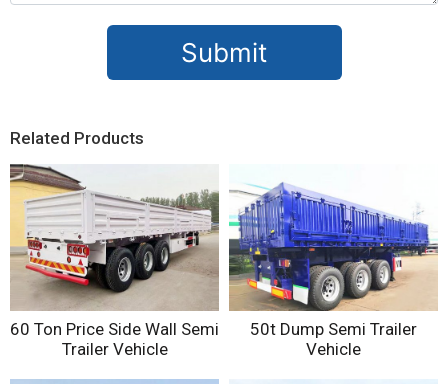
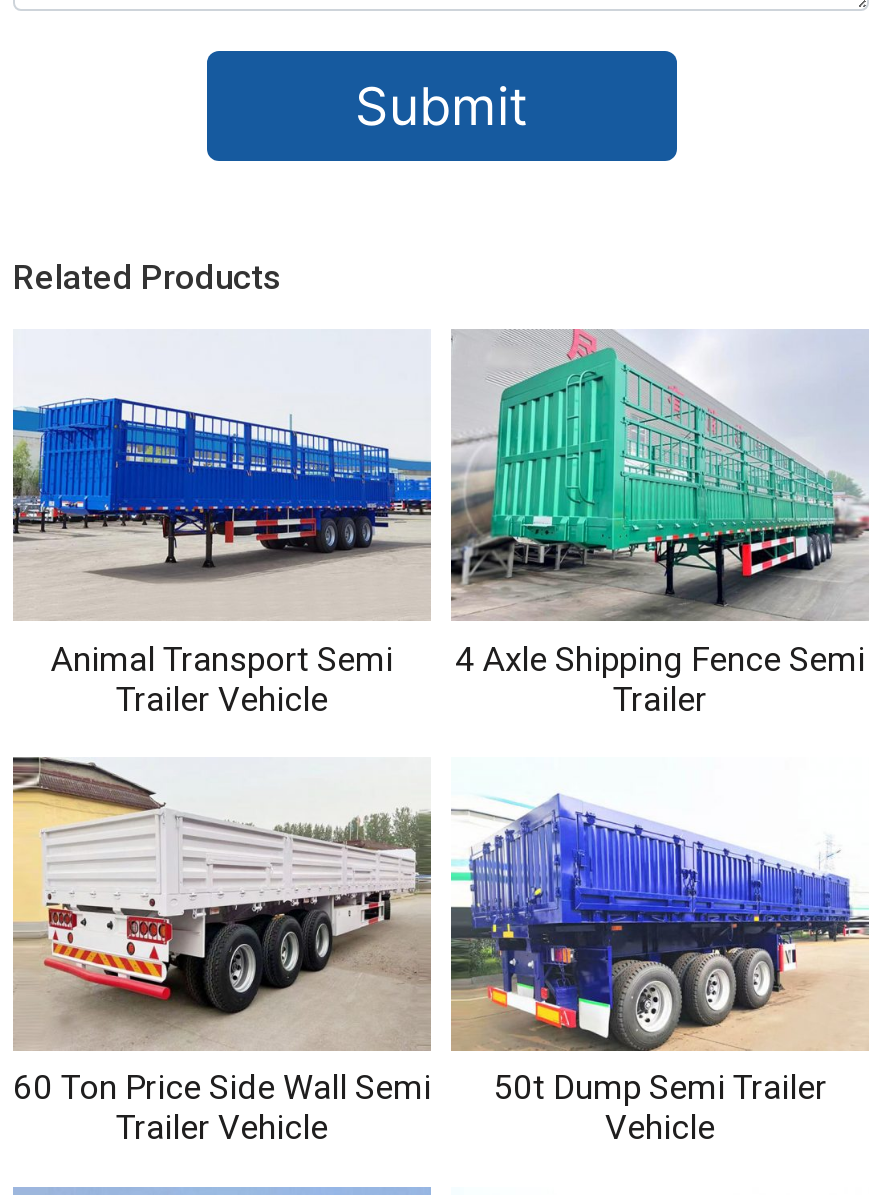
+ [image]
+ Animal Transport Semi
+ Trailer Vehicle

+ [image]
+ 4 Axle Shipping Fence Semi
+ Trailer
